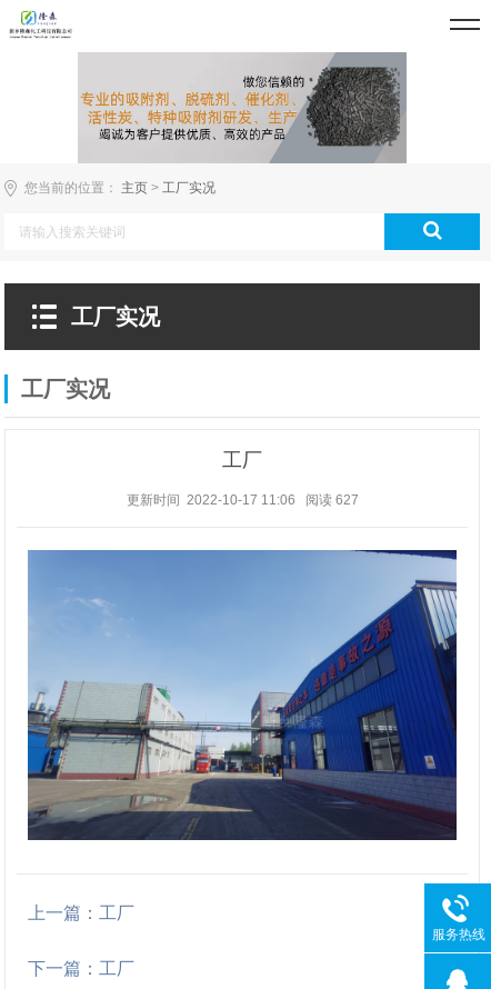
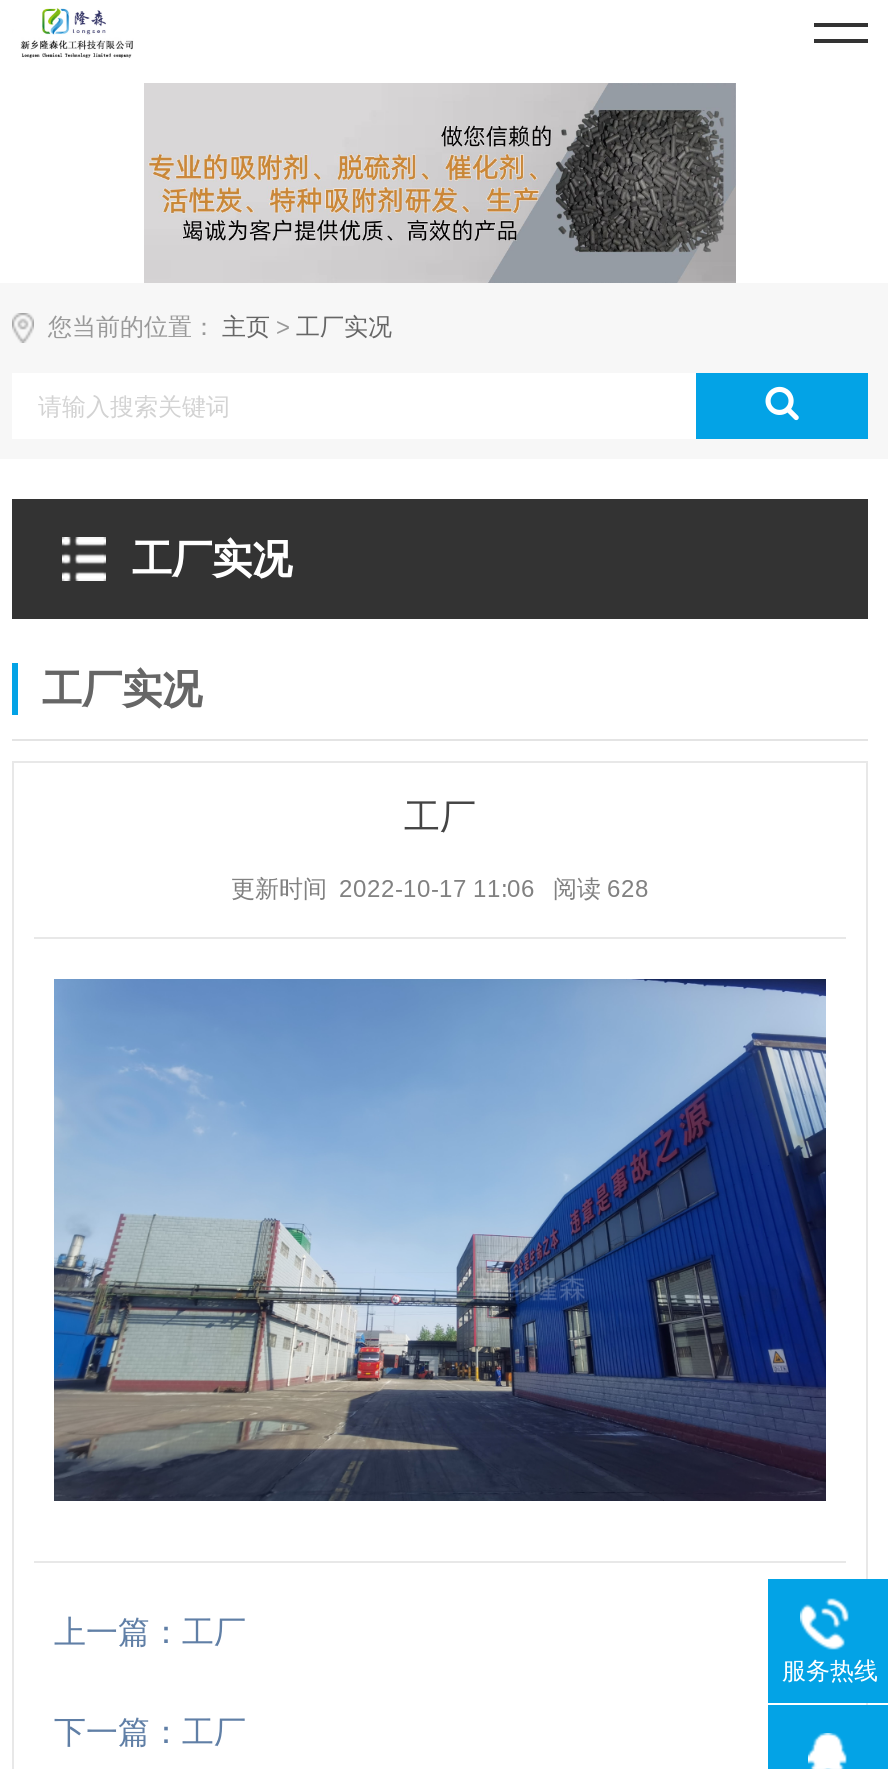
- 更新时间 2022-10-17 11:06 阅读627
+ 更新时间 2022-10-17 11:06 阅读628
